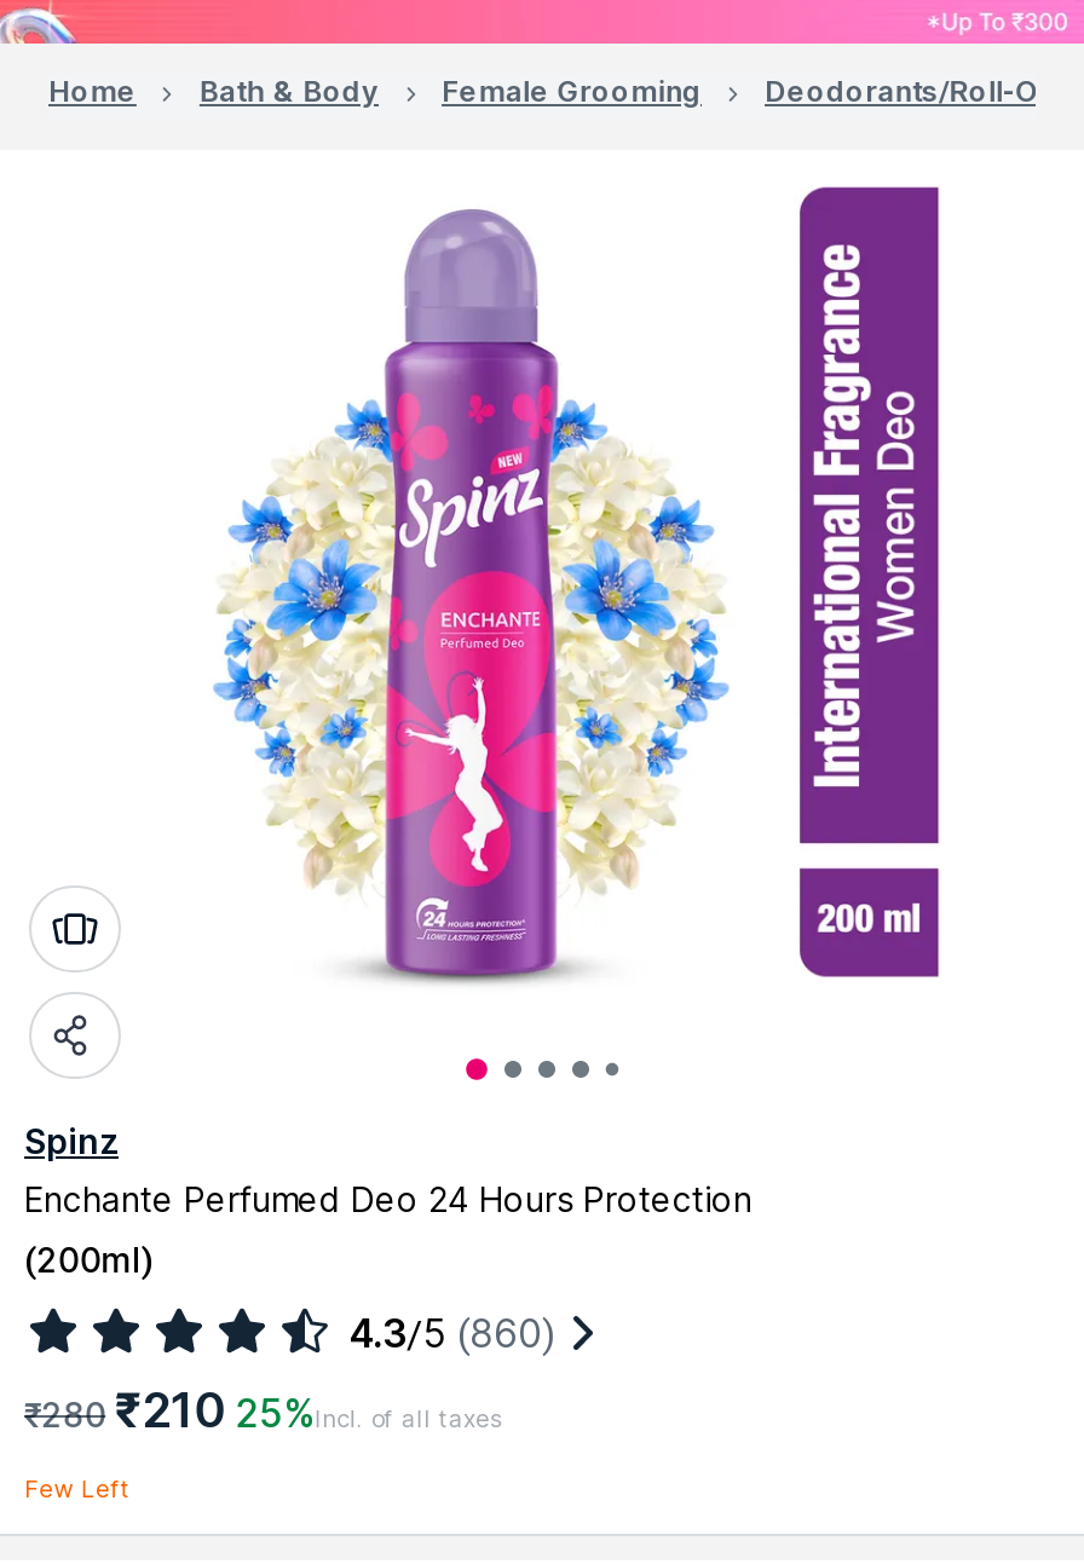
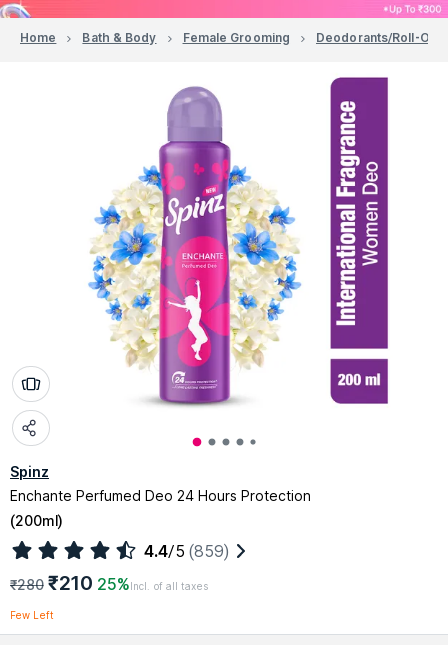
- 4.3/5 (860)
+ 4.4/5 (859)
